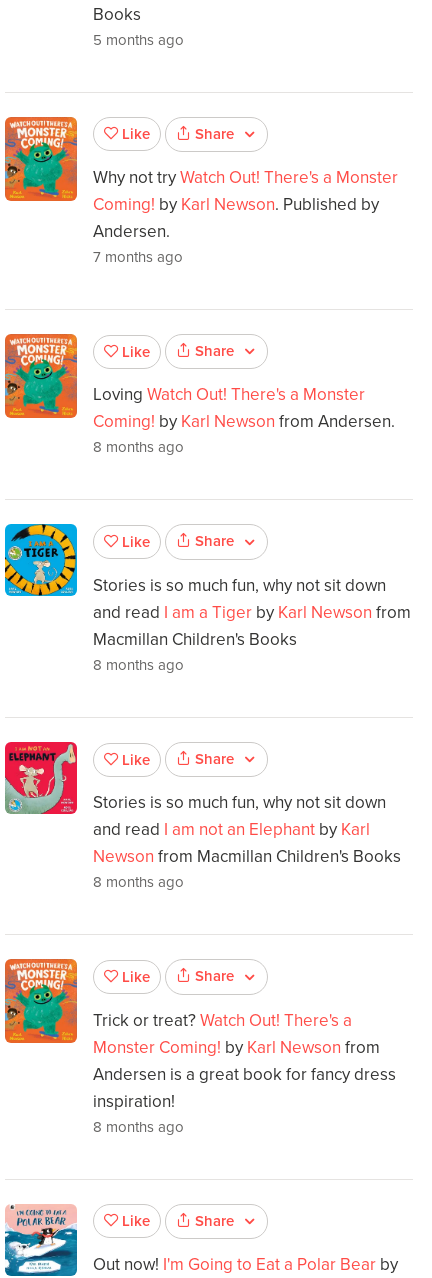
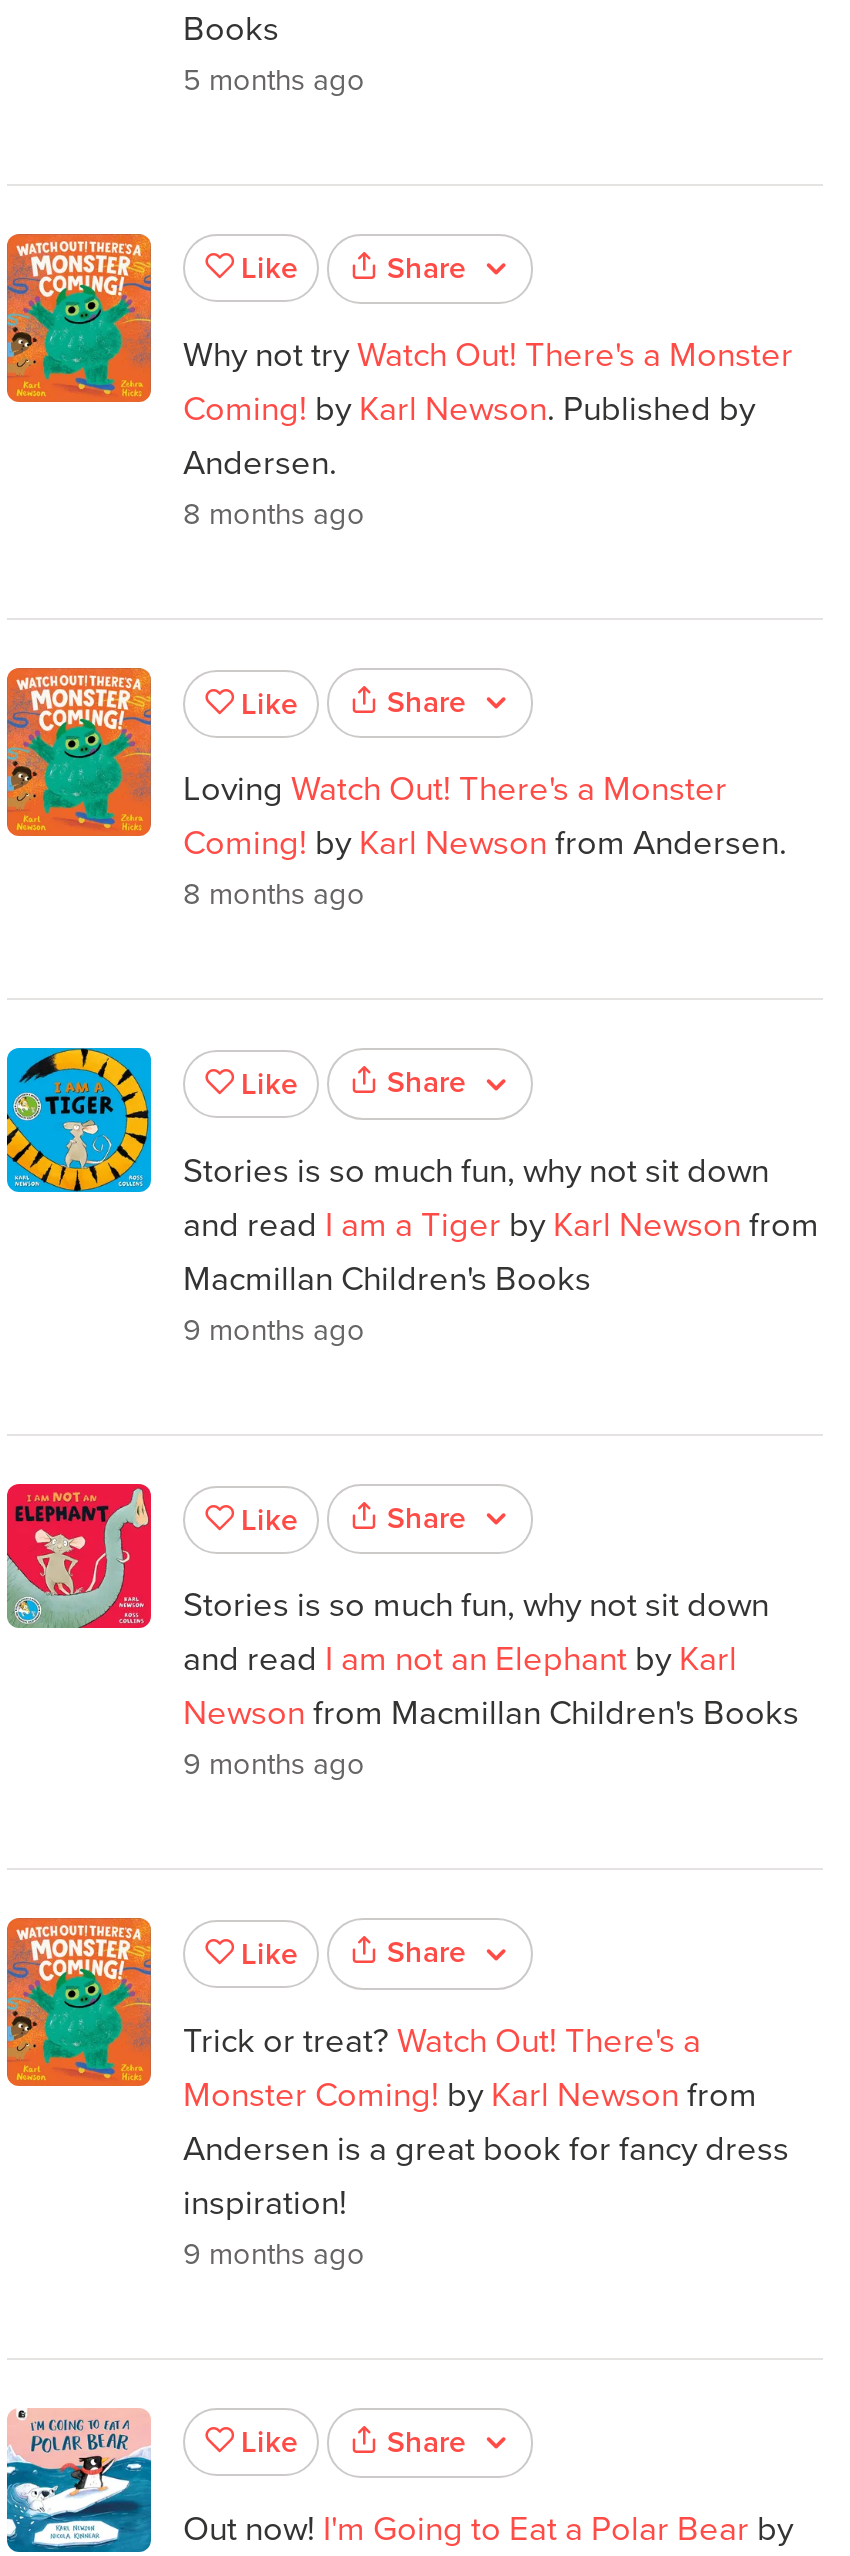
- 7 months ago
+ 8 months ago

- 8 months ago
+ 9 months ago

- 8 months ago
+ 9 months ago

- 8 months ago
+ 9 months ago
